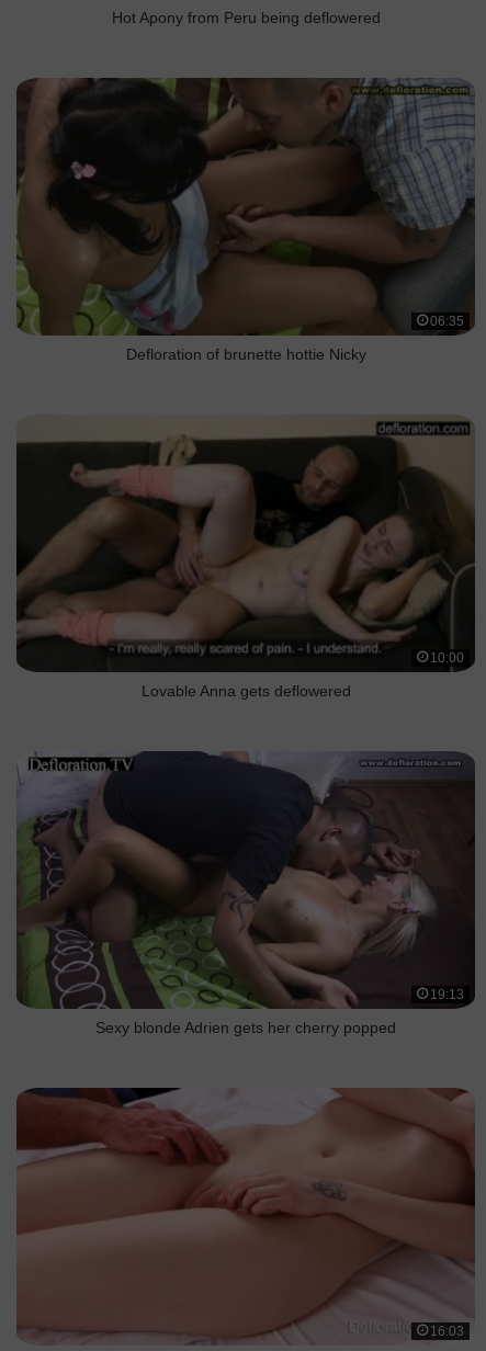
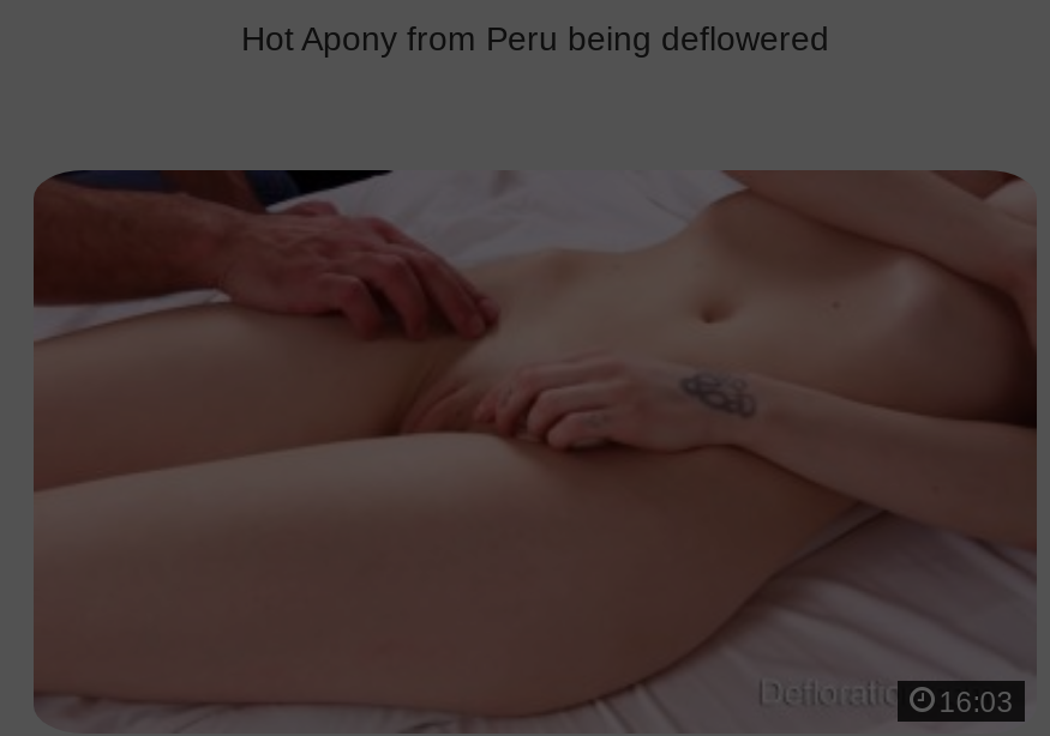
- [image]
- 06:35
- Defloration of brunette hottie Nicky

- [image]
- 10:00
- Lovable Anna gets deflowered

- [image]
- 19:13
- Sexy blonde Adrien gets her cherry popped
